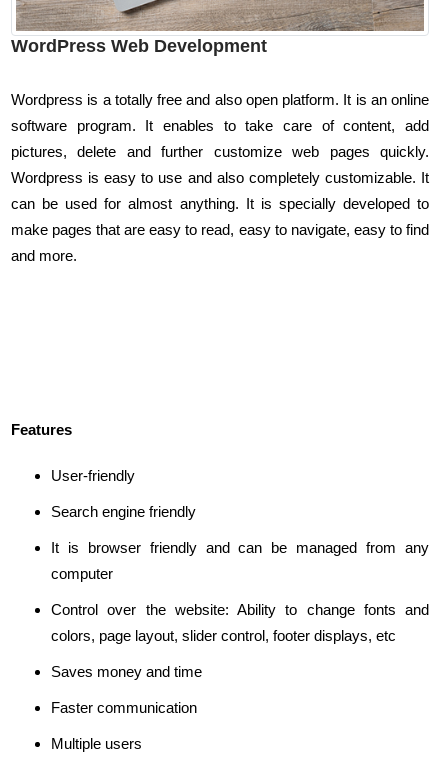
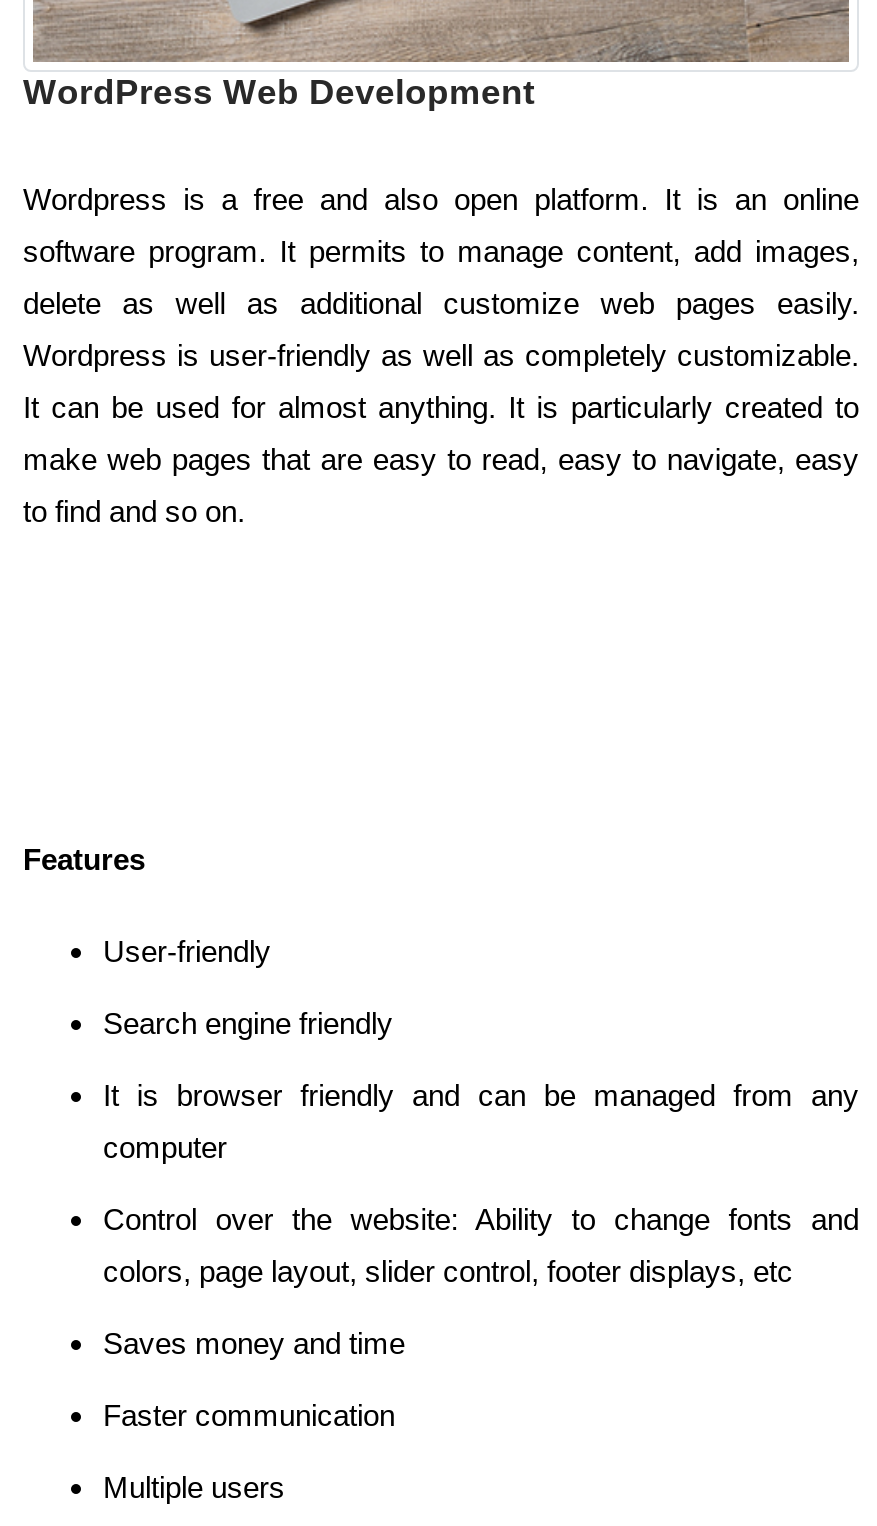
- Wordpress is a totally free and also open platform. It is an online
+ Wordpress is a free and also open platform. It is an online

- software program. It enables to take care of content, add
+ software program. It permits to manage content, add images,

- pictures, delete and further customize web pages quickly.
+ delete as well as additional customize web pages easily.

- Wordpress is easy to use and also completely customizable. It
+ Wordpress is user-friendly as well as completely customizable.

- can be used for almost anything. It is specially developed to
+ It can be used for almost anything. It is particularly created to

- make pages that are easy to read, easy to navigate, easy to find
+ make web pages that are easy to read, easy to navigate, easy

- and more.
+ to find and so on.
